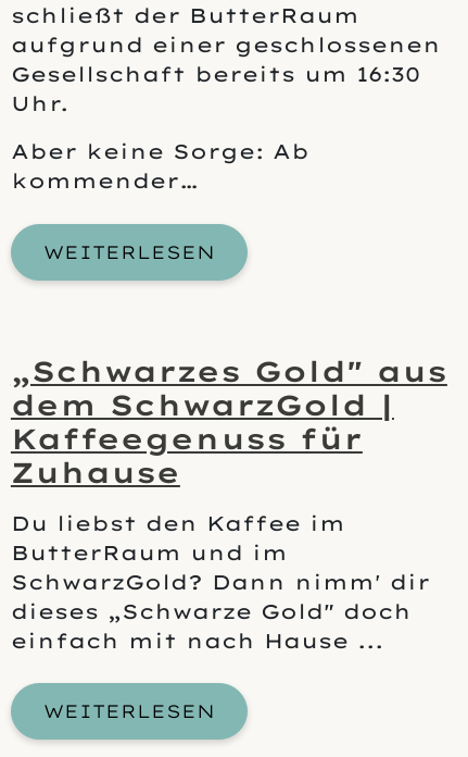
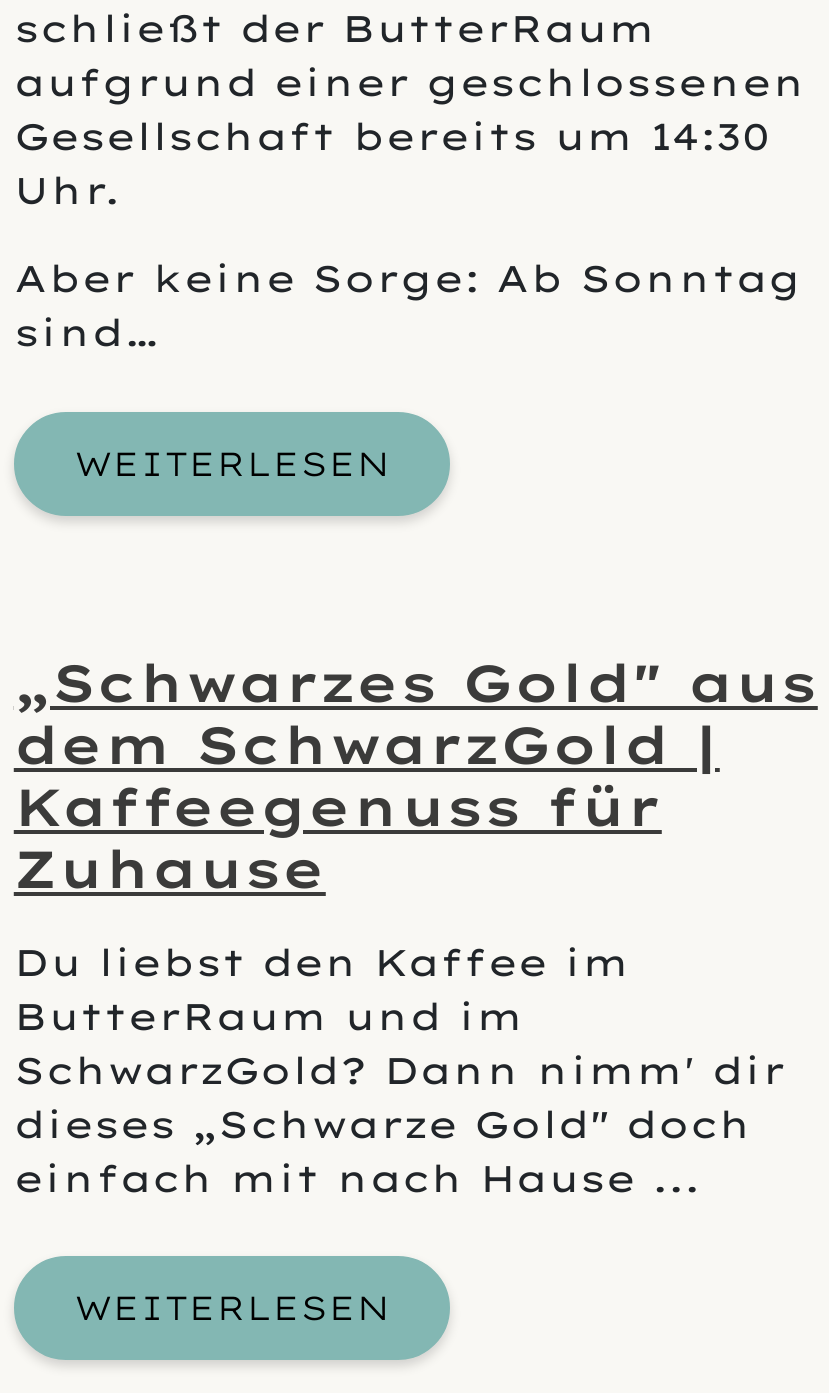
- Gesellschaft bereits um 16:30
+ Gesellschaft bereits um 14:30

- Aber keine Sorge: Ab
- kommender…
+ Aber keine Sorge: Ab Sonntag
+ sind…
